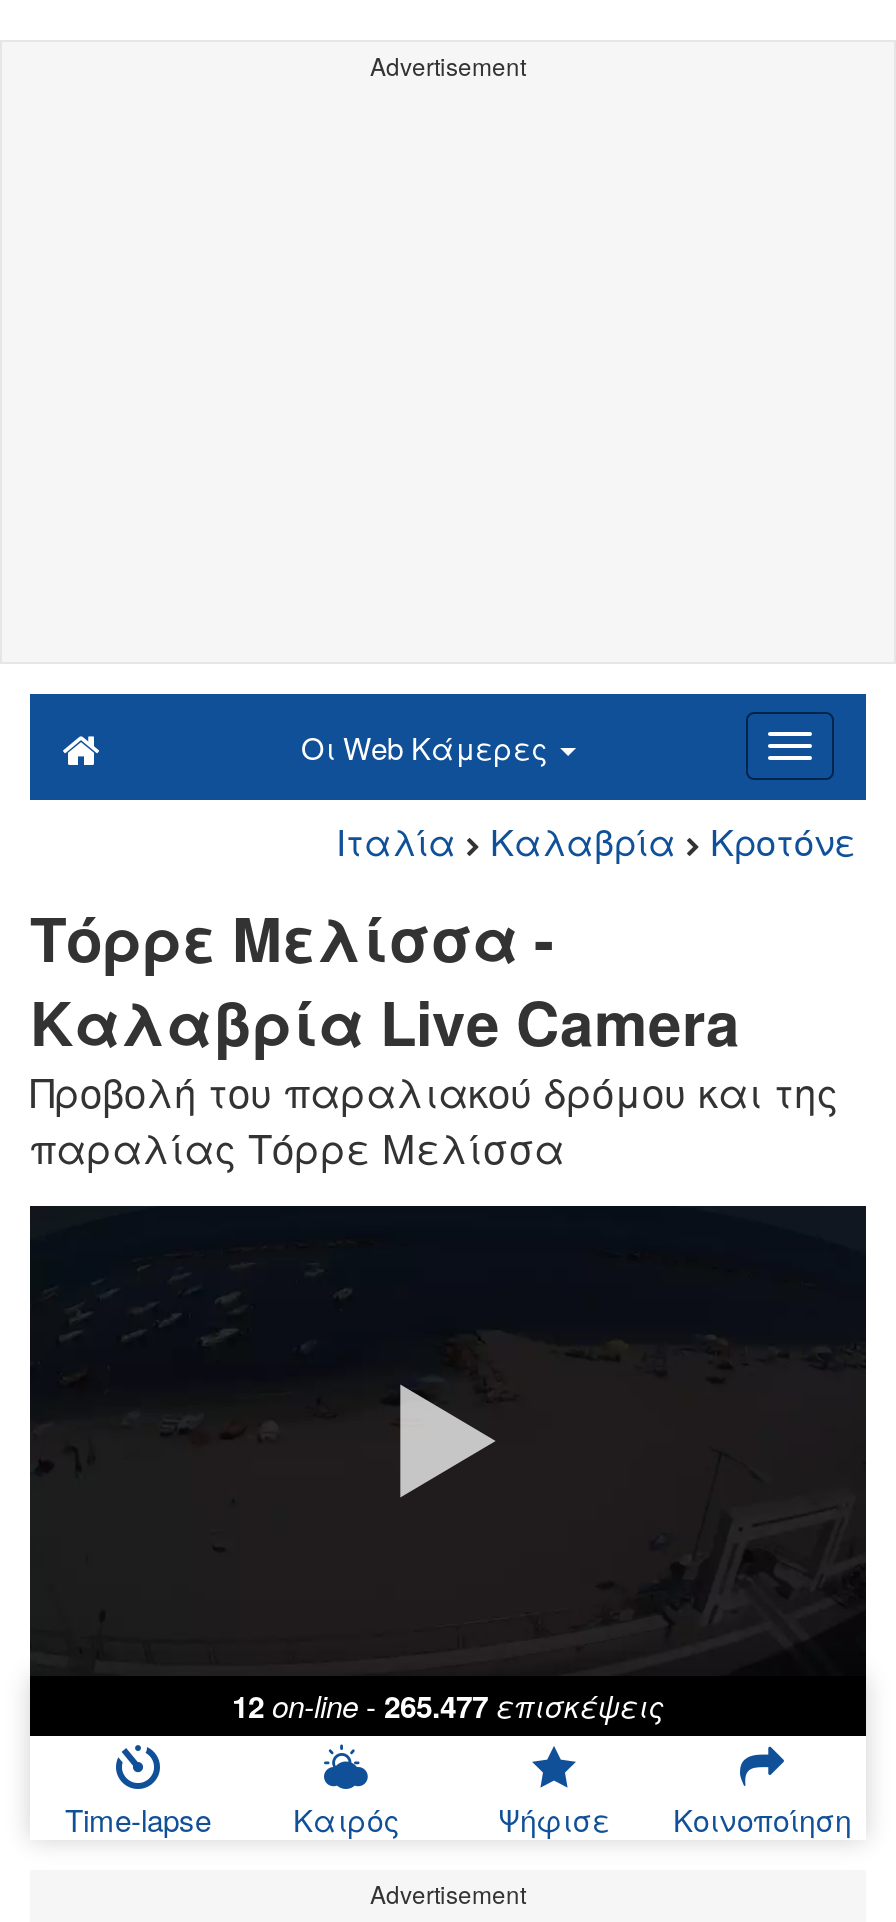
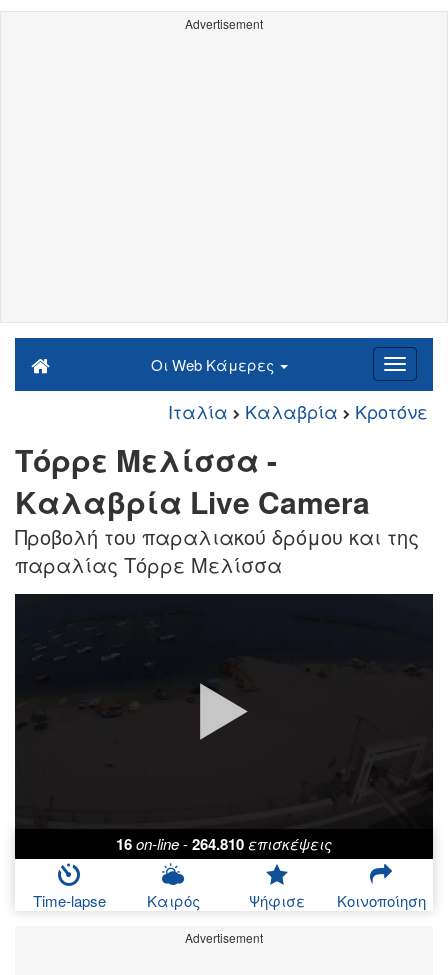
- 12 on-line - 265.477 επισκέψεις
+ 16 on-line - 264.810 επισκέψεις
